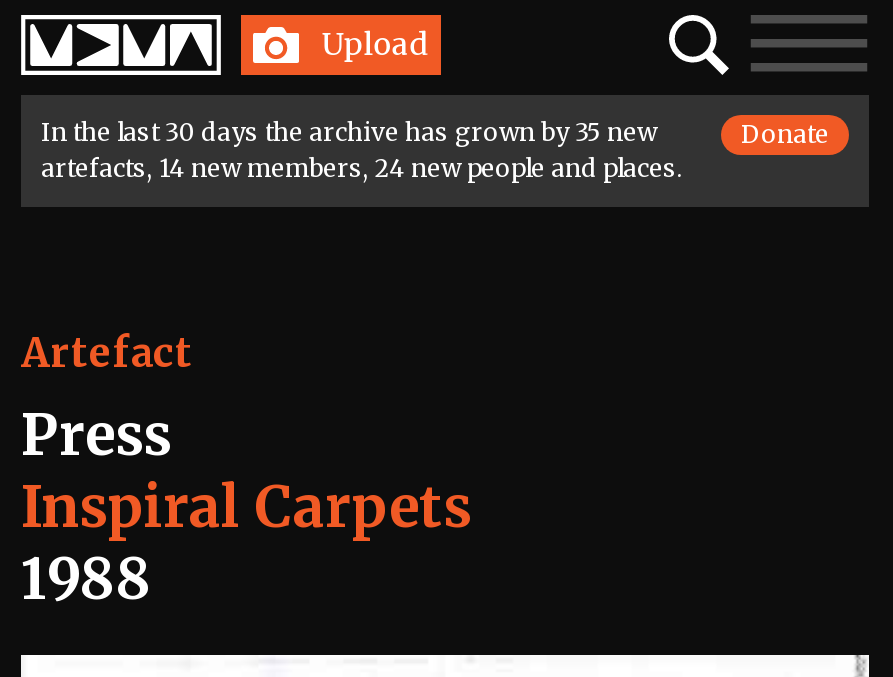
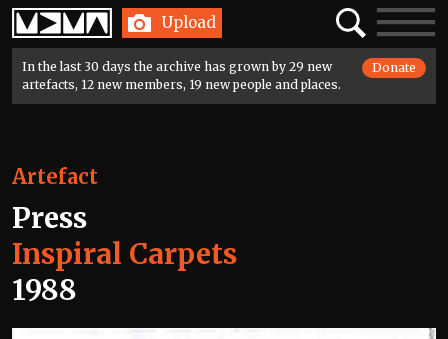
- In the last 30 days the archive has grown by 35 new
+ In the last 30 days the archive has grown by 29 new

- artefacts, 14 new members, 24 new people and places.
+ artefacts, 12 new members, 19 new people and places.
